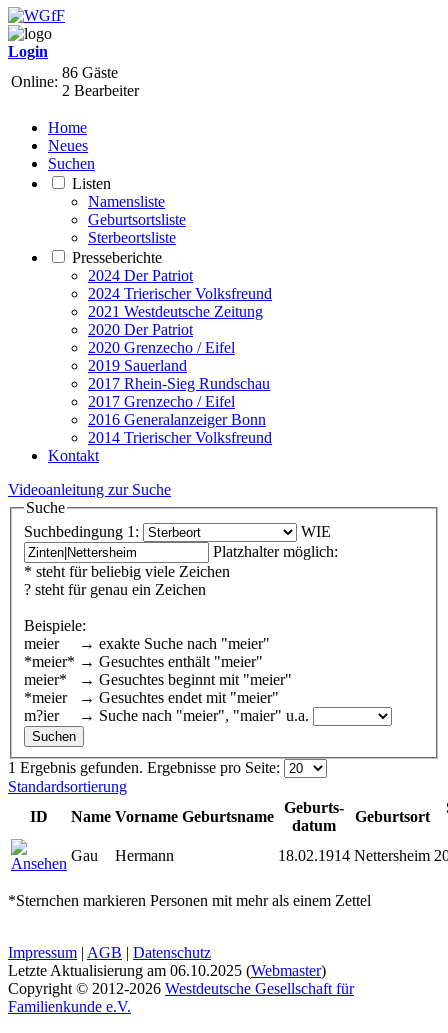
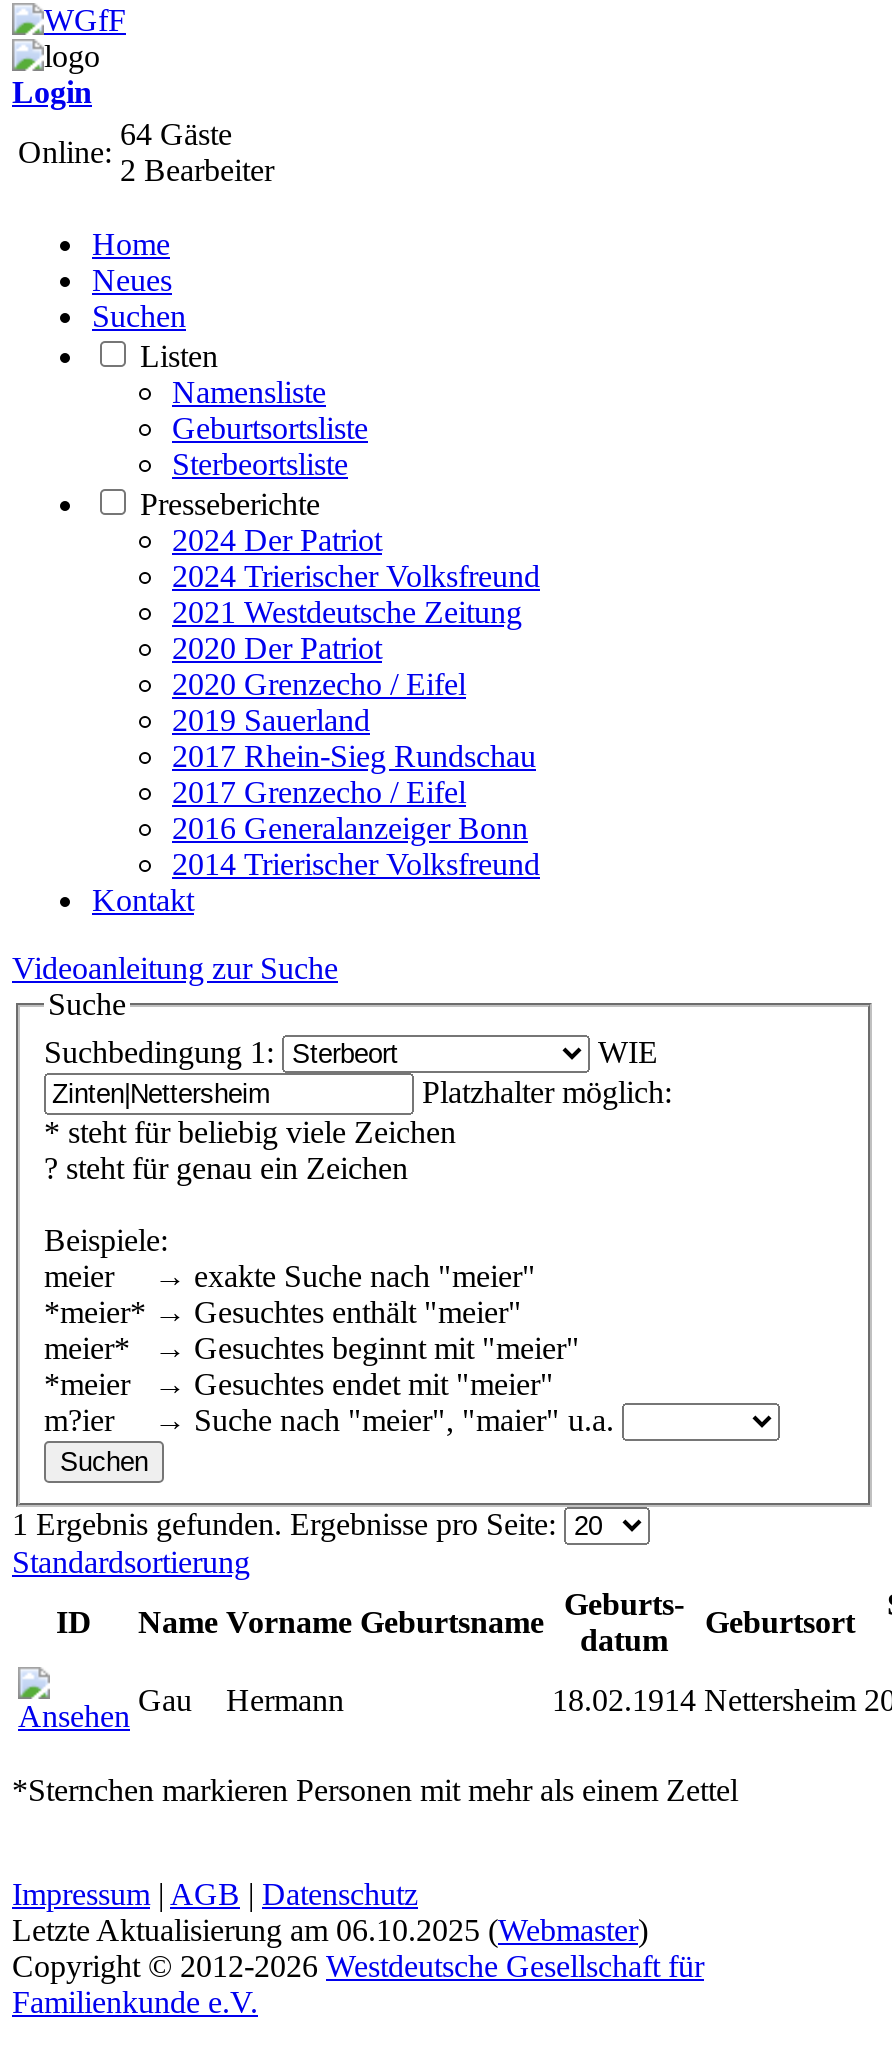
- 86 Gäste
+ 64 Gäste
